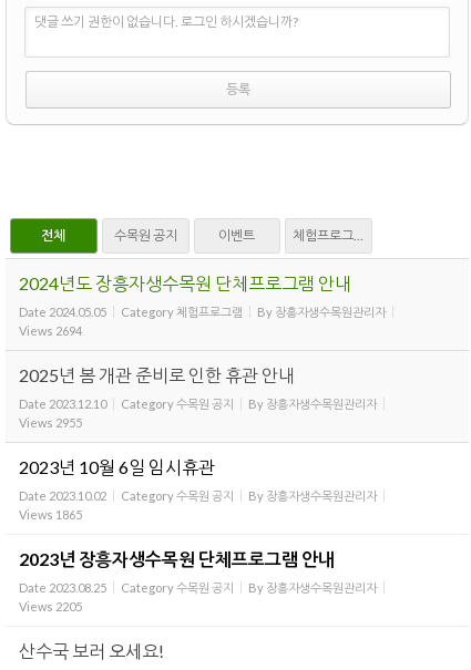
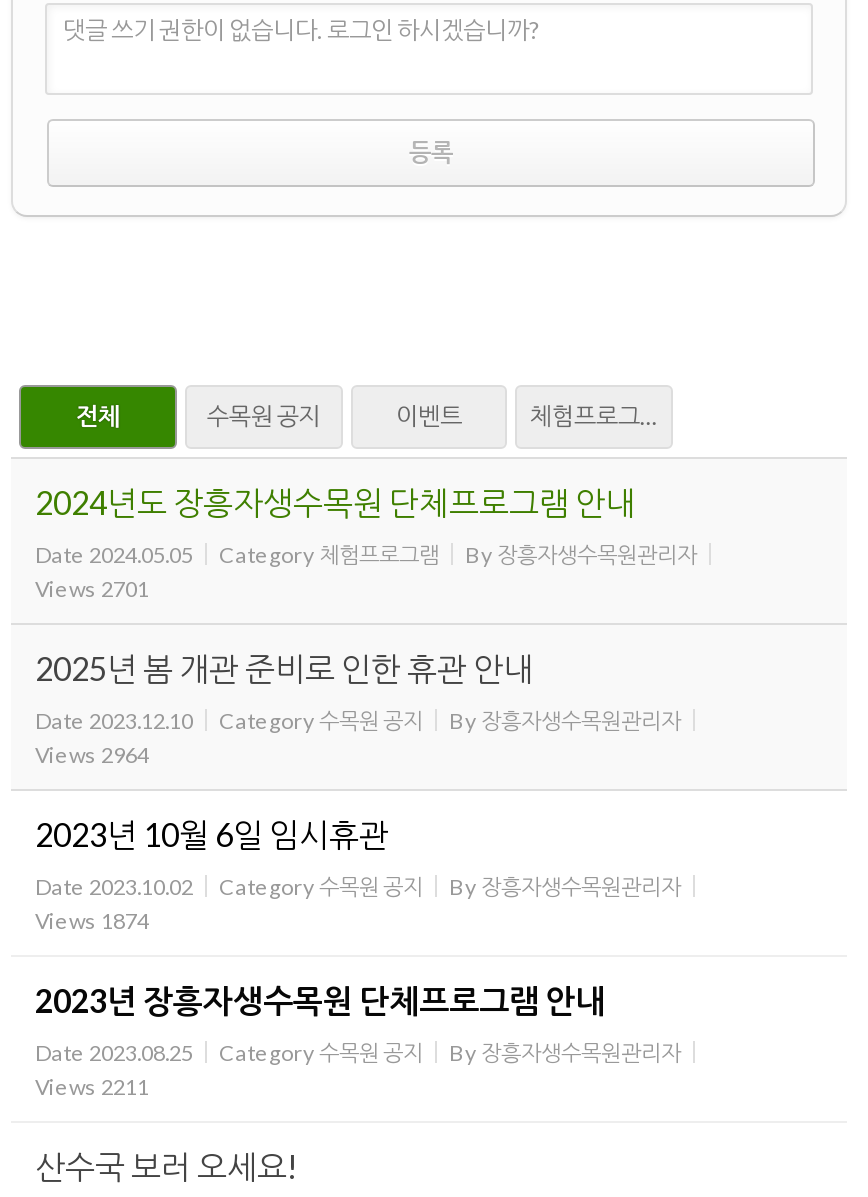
- Views 2694
+ Views 2701

- Views 2955
+ Views 2964

- Views 1865
+ Views 1874

- Views 2205
+ Views 2211
